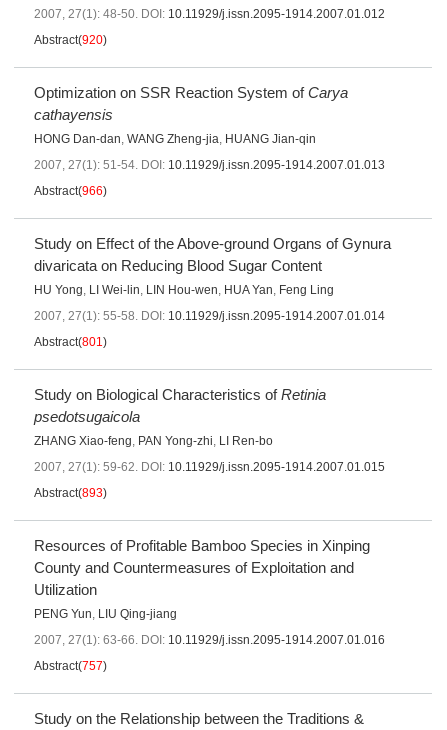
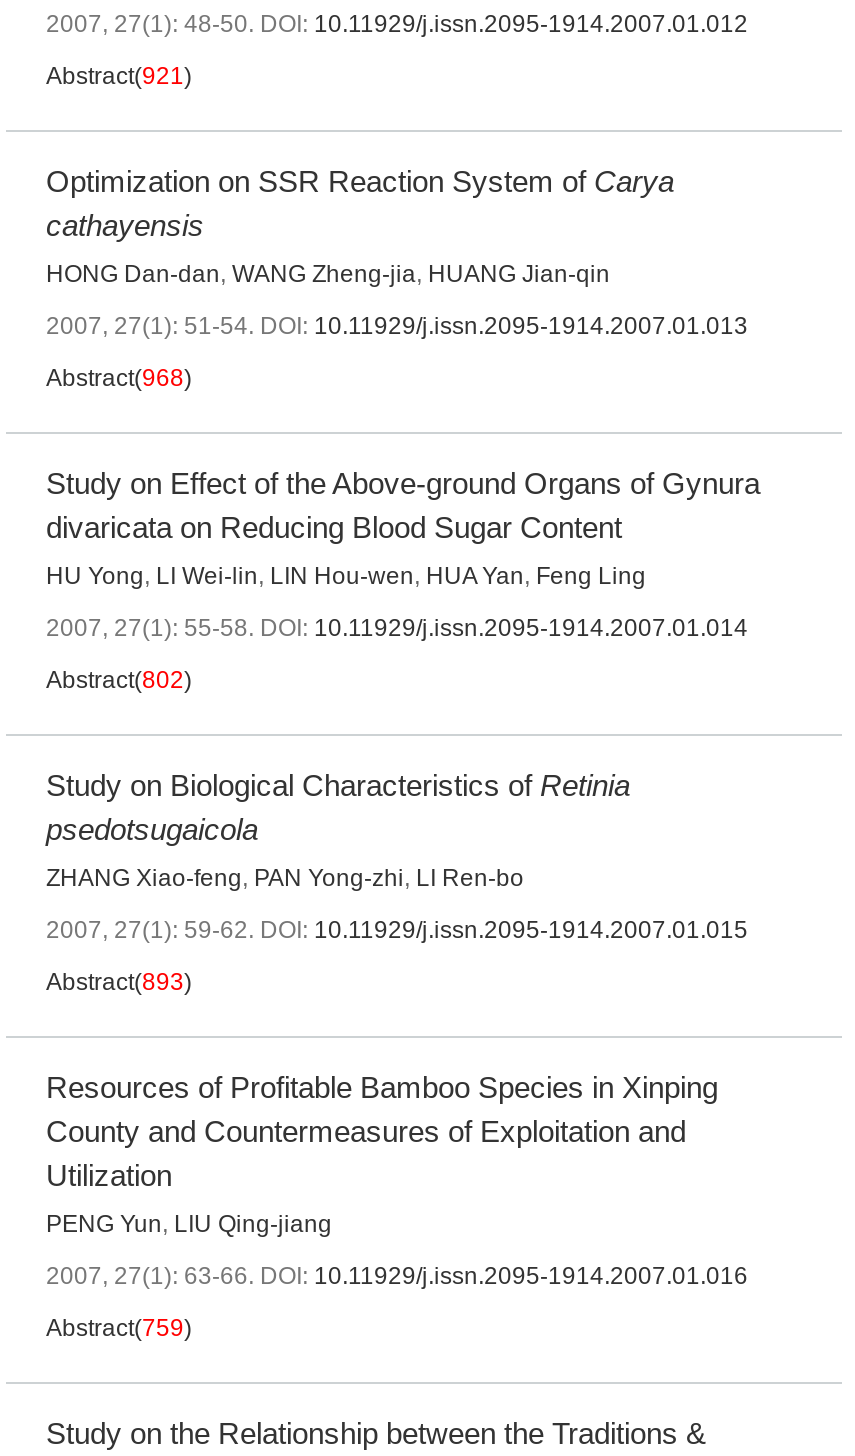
- Abstract(920)
+ Abstract(921)

- Abstract(966)
+ Abstract(968)

- Abstract(801)
+ Abstract(802)

- Abstract(757)
+ Abstract(759)
